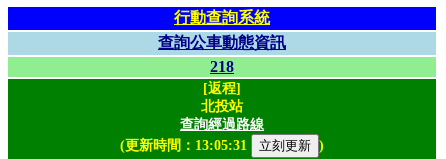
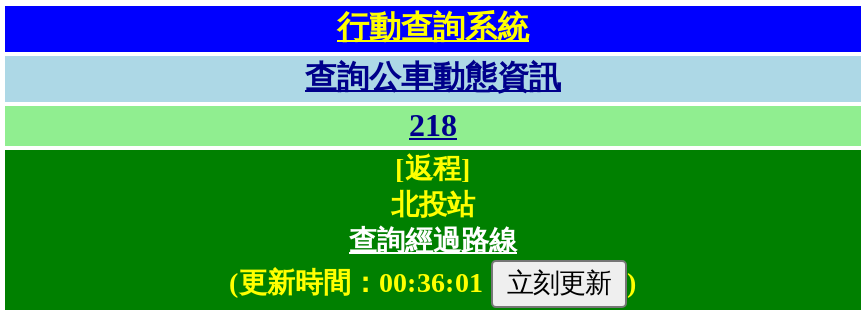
- (更新時間：13:05:31
+ (更新時間：00:36:01
